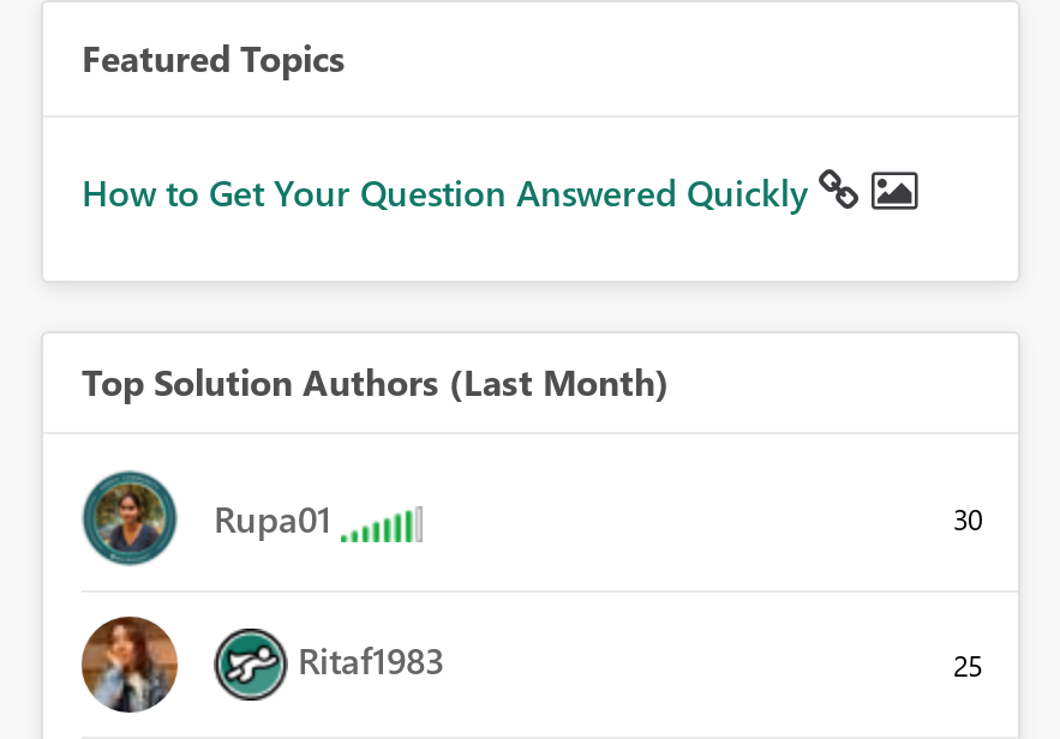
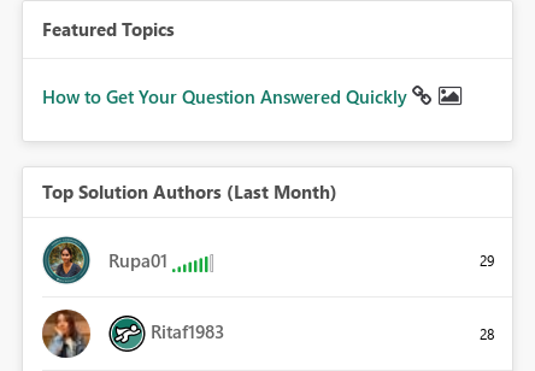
- 30
+ 29

- 25
+ 28
